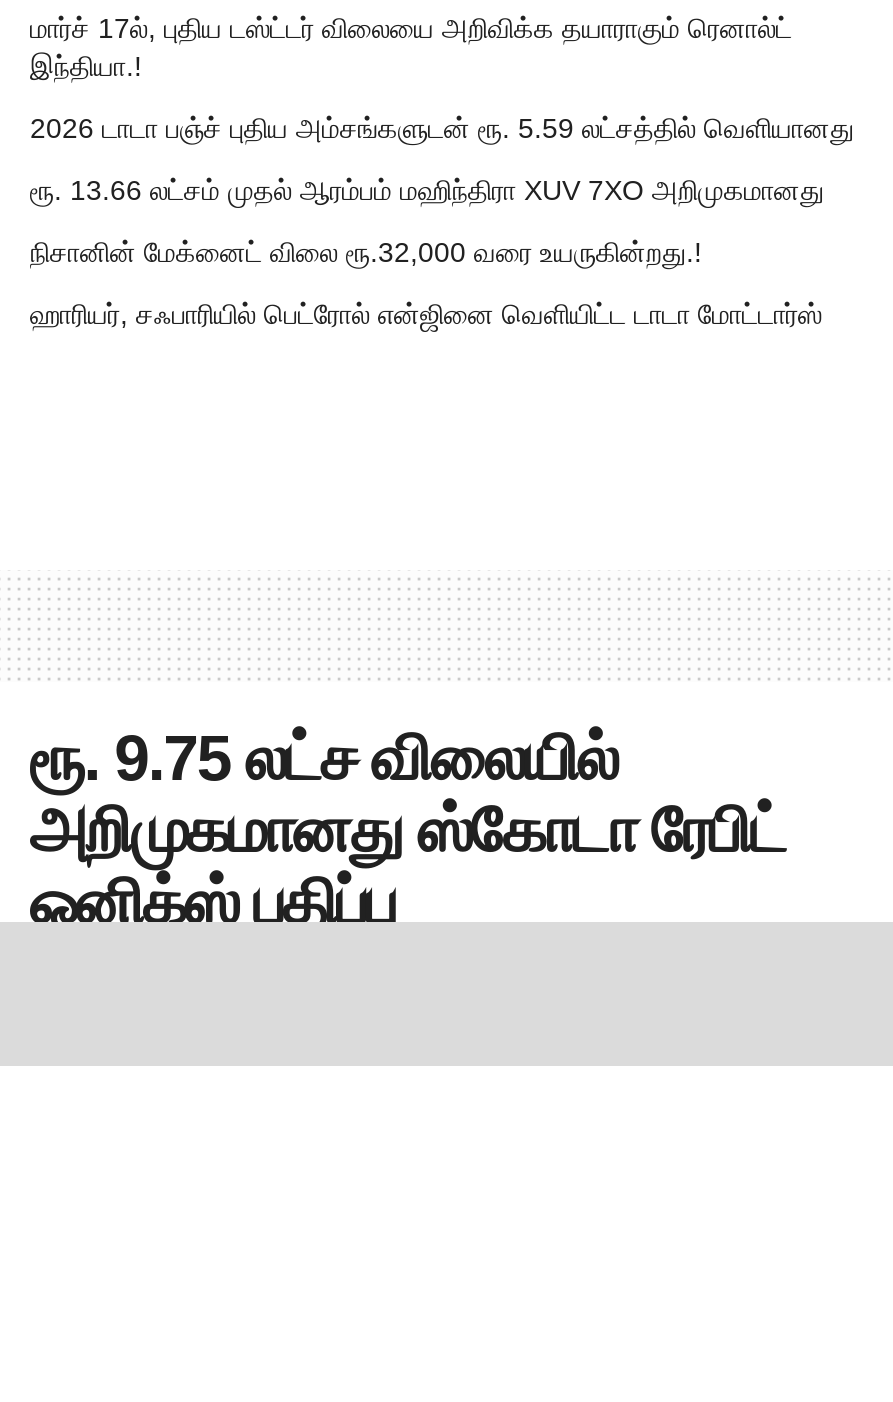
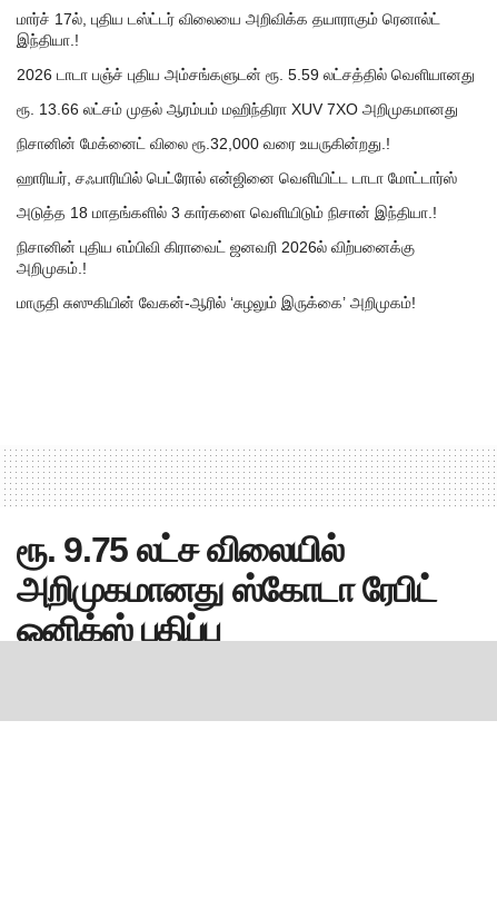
+ அடுத்த 18 மாதங்களில் 3 கார்களை வெளியிடும் நிசான் இந்தியா.!
+ நிசானின் புதிய எம்பிவி கிராவைட் ஜனவரி 2026ல் விற்பனைக்கு
+ அறிமுகம்.!
+ மாருதி சுஸுகியின் வேகன்-ஆரில் ‘சுழலும் இருக்கை’ அறிமுகம்!
